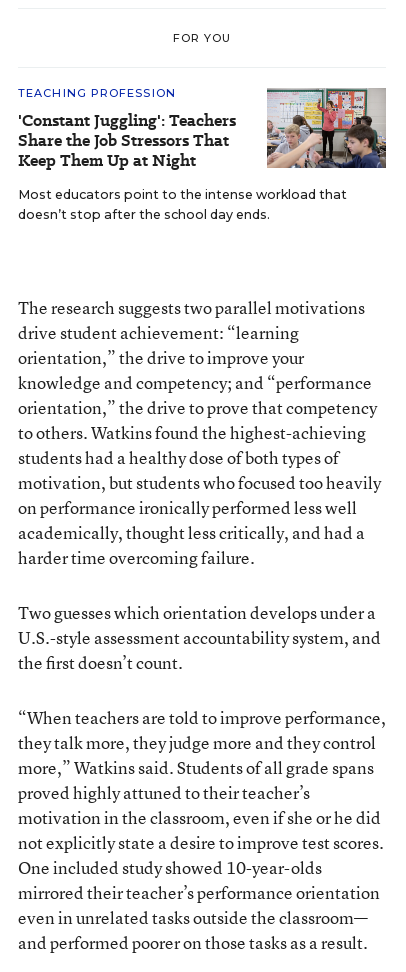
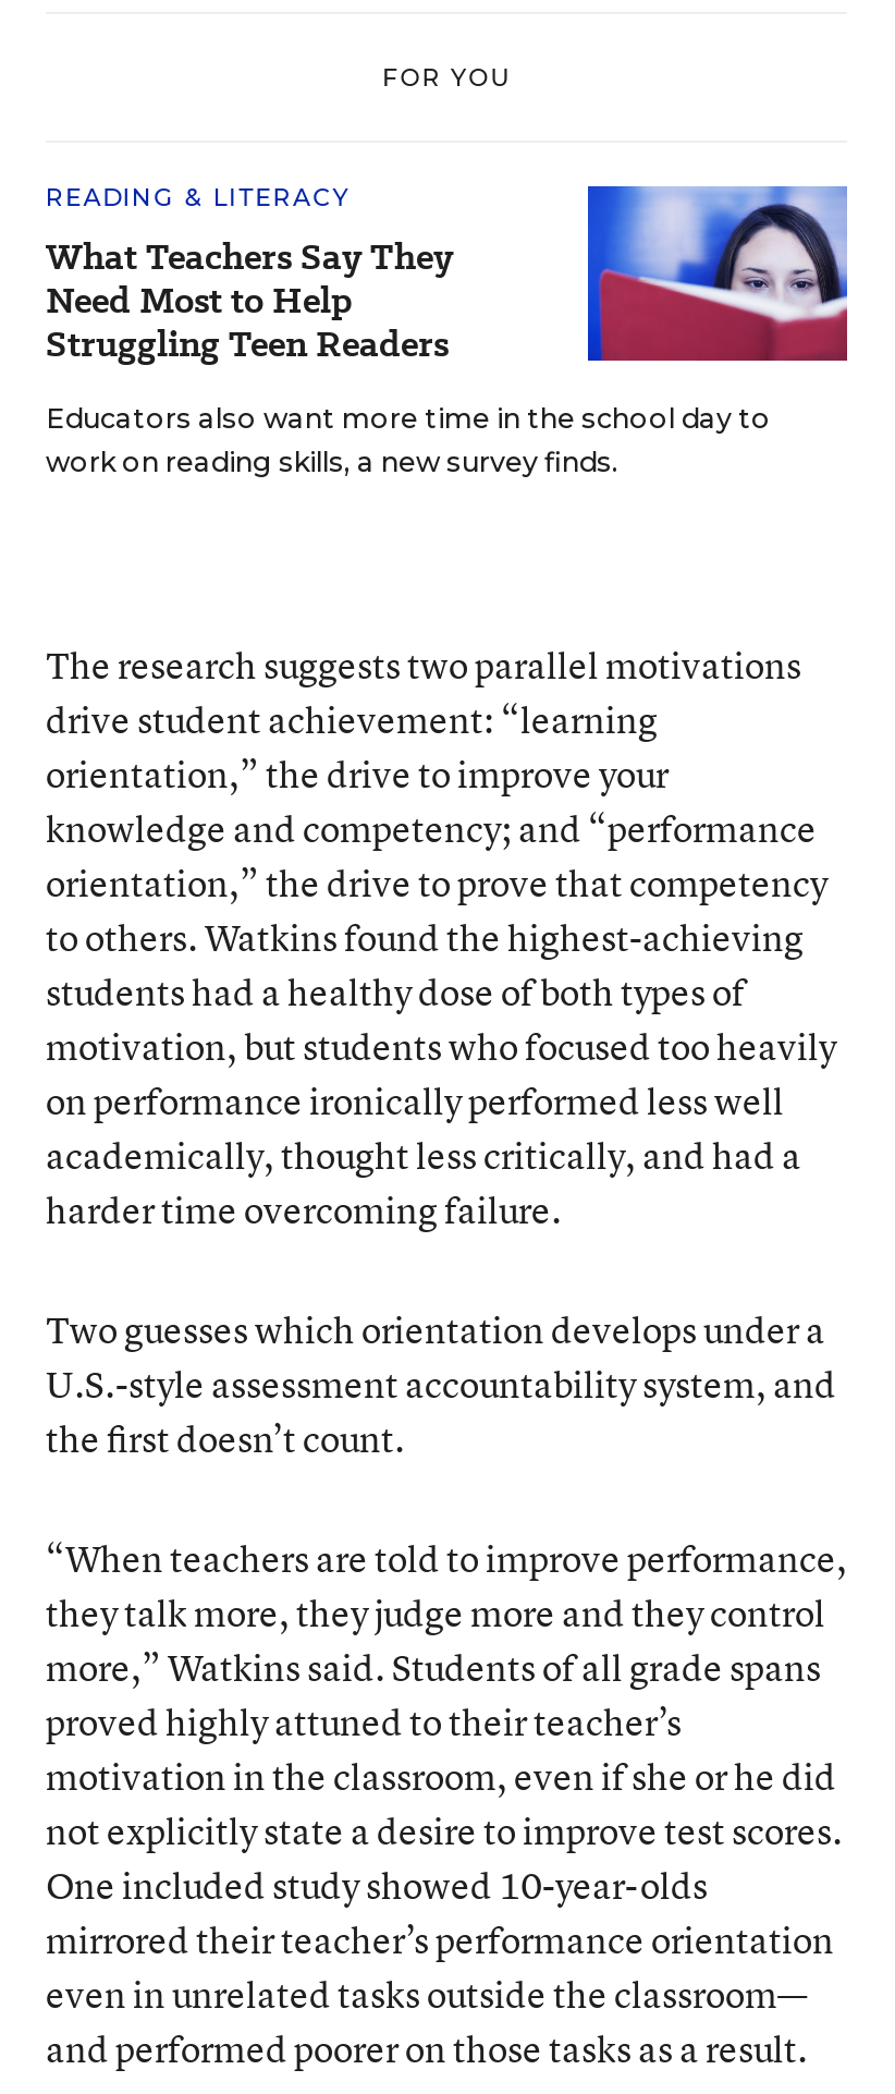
- TEACHING PROFESSION
- 'Constant Juggling': Teachers
- Share the Job Stressors That
- Keep Them Up at Night
+ READING & LITERACY
+ What Teachers Say They
+ Need Most to Help
+ Struggling Teen Readers

- [image]
- Most educators point to the intense workload that
- doesn’t stop after the school day ends.
+ [image]
+ Educators also want more time in the school day to
+ work on reading skills, a new survey finds.
